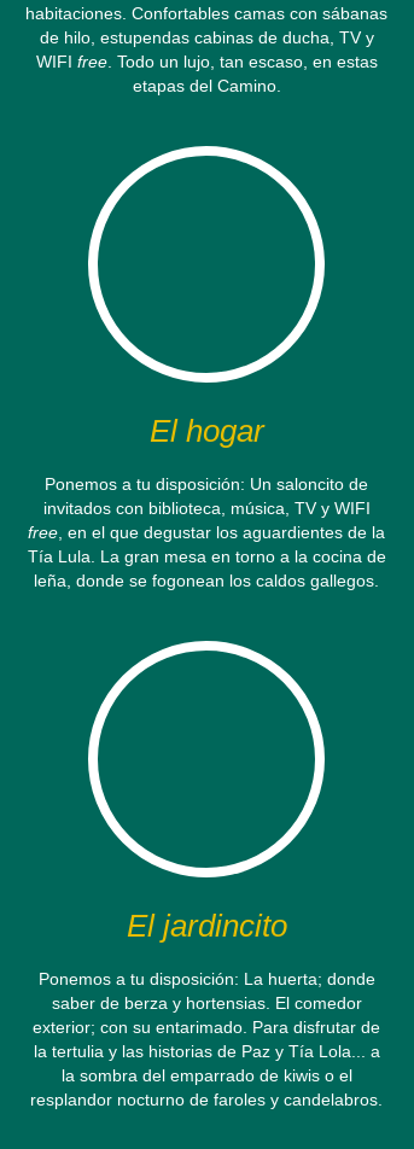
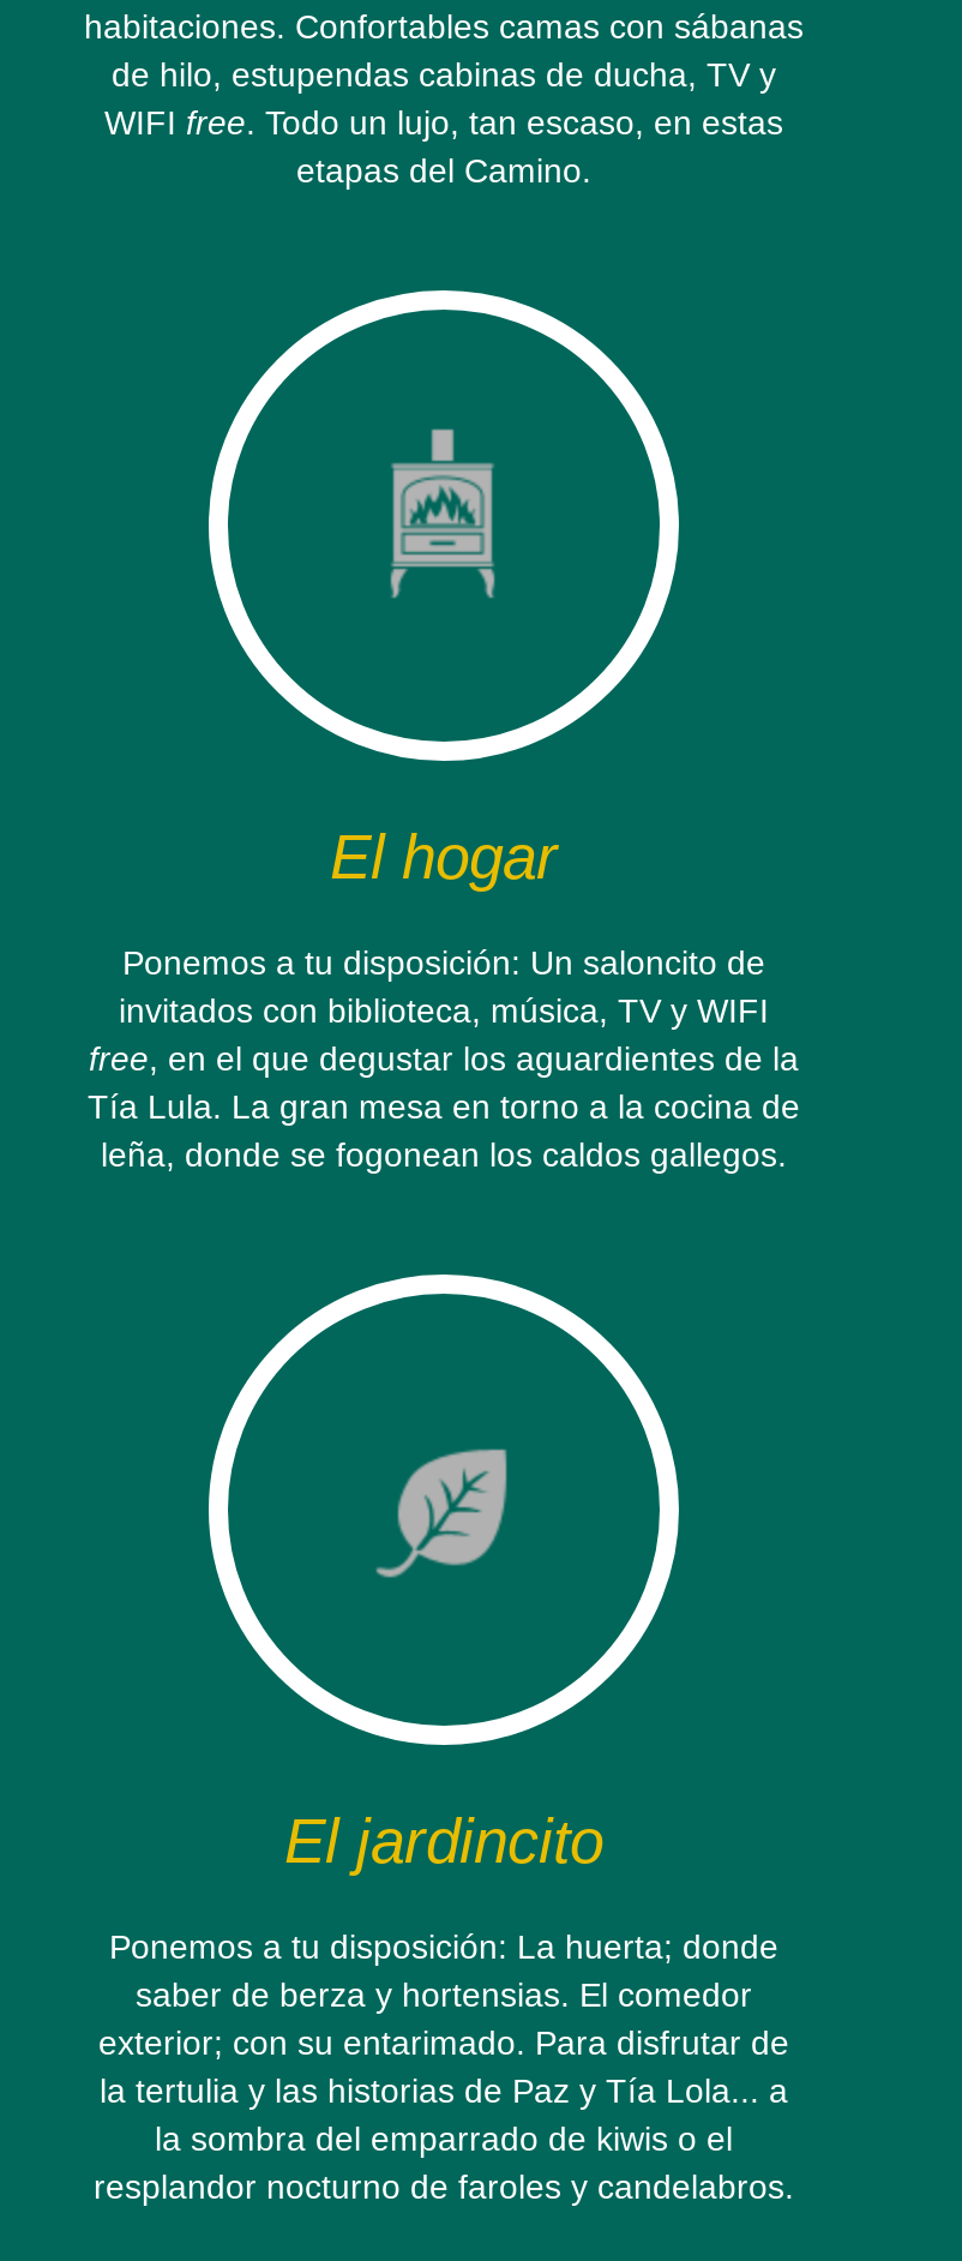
+ [image]

+ [image]
